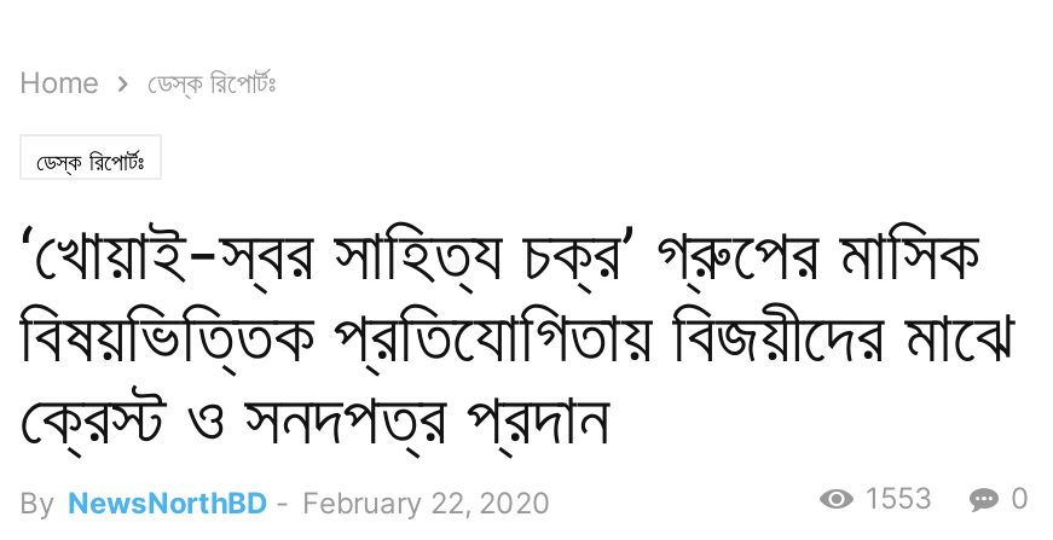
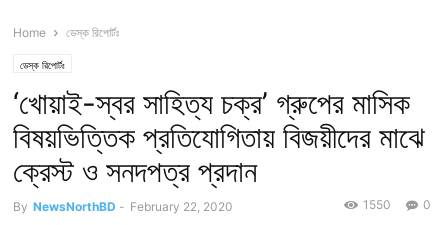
- 1553
+ 1550
